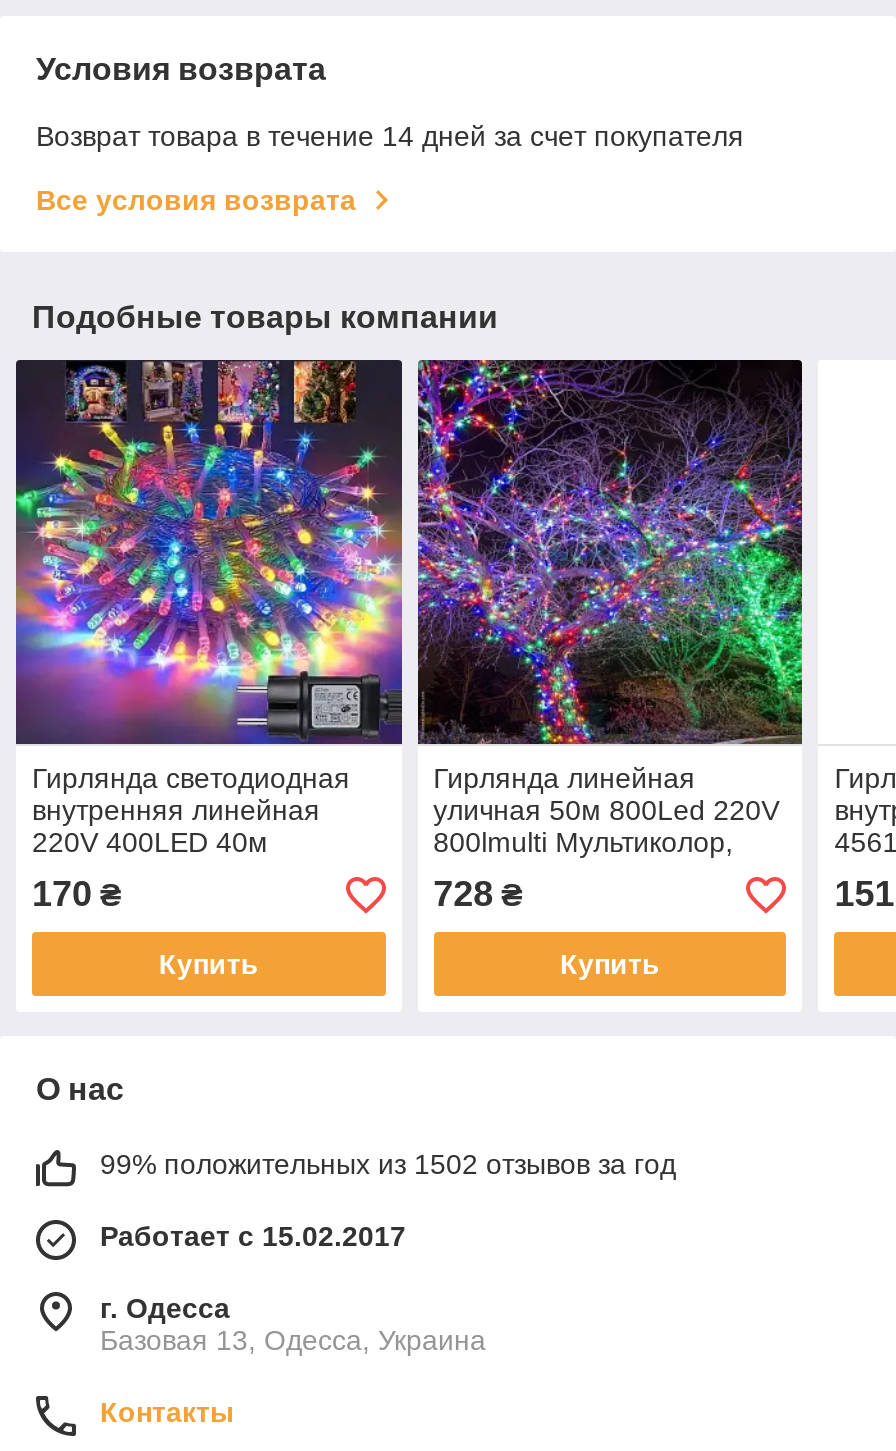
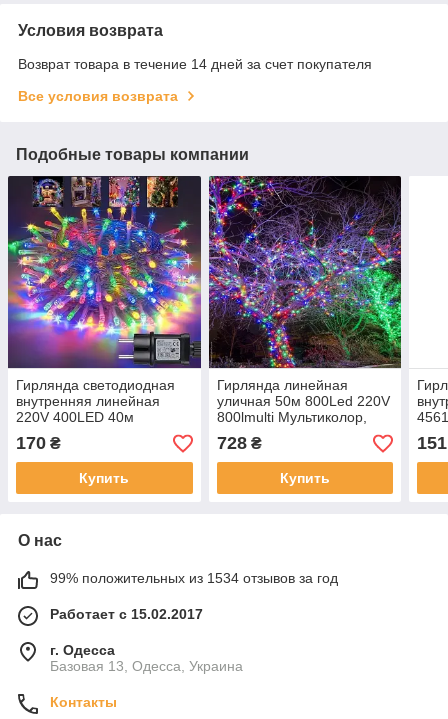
- 99% положительных из 1502 отзывов за год
+ 99% положительных из 1534 отзывов за год
